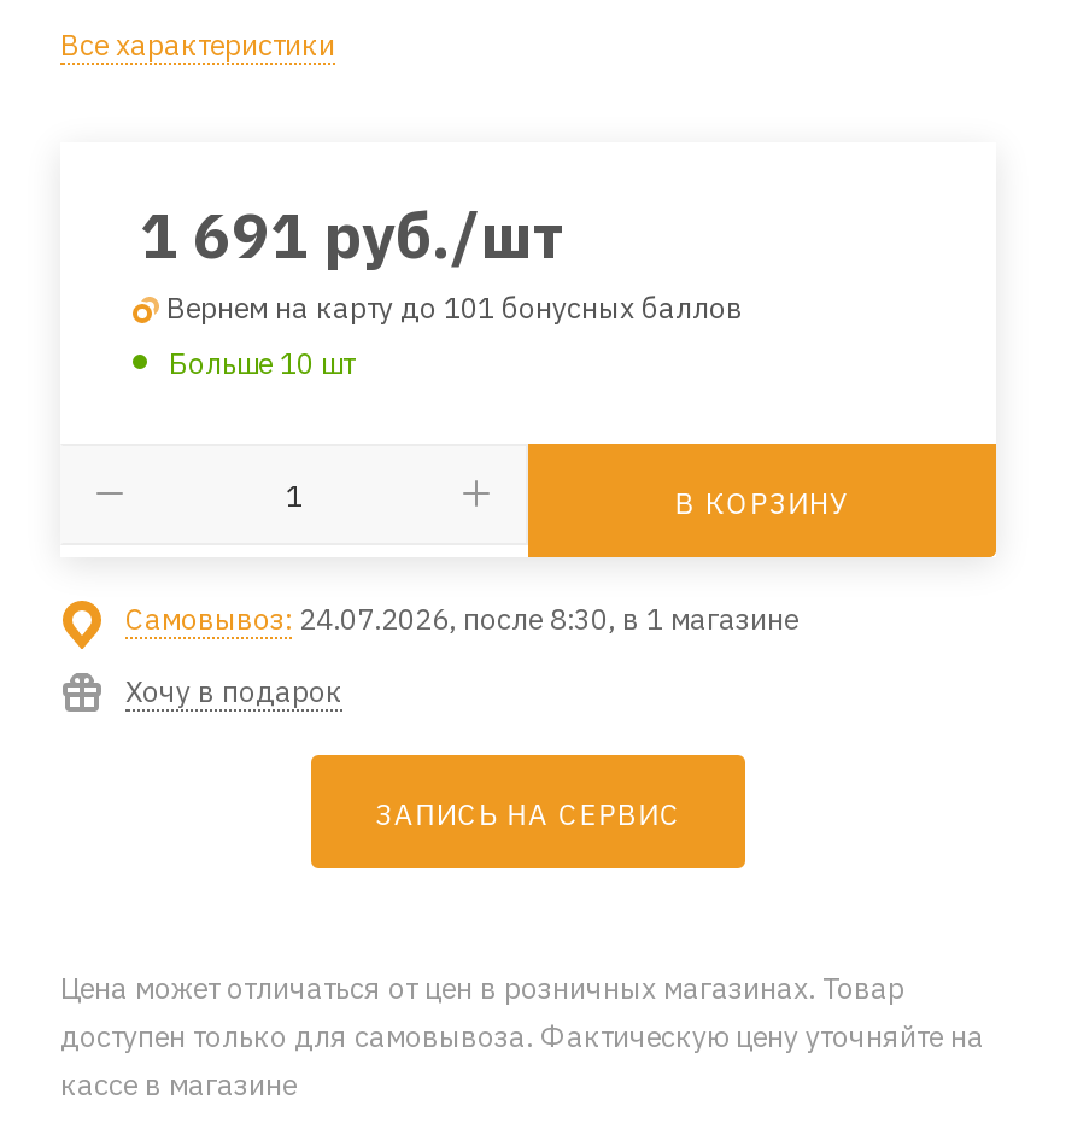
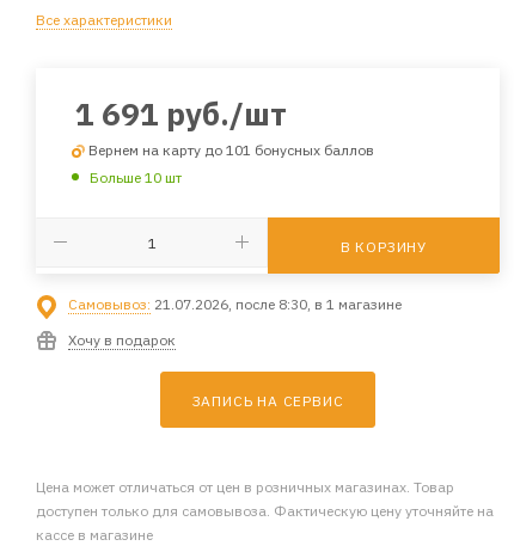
- Самовывоз: 24.07.2026, после 8:30, в 1 магазине
+ Самовывоз: 21.07.2026, после 8:30, в 1 магазине
